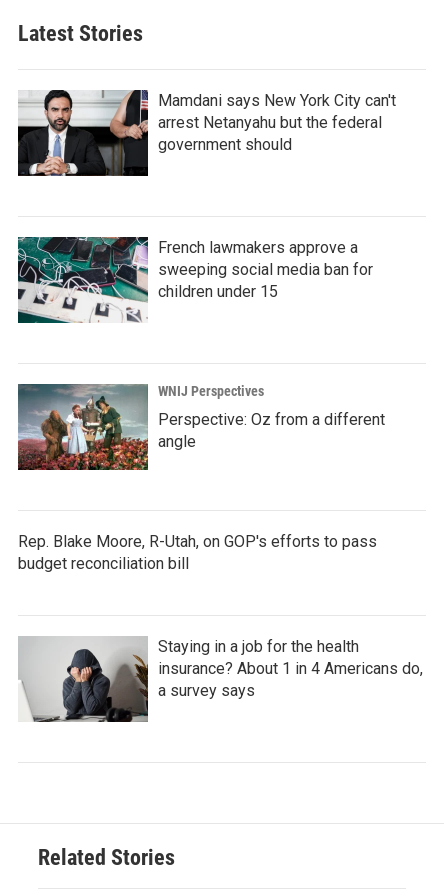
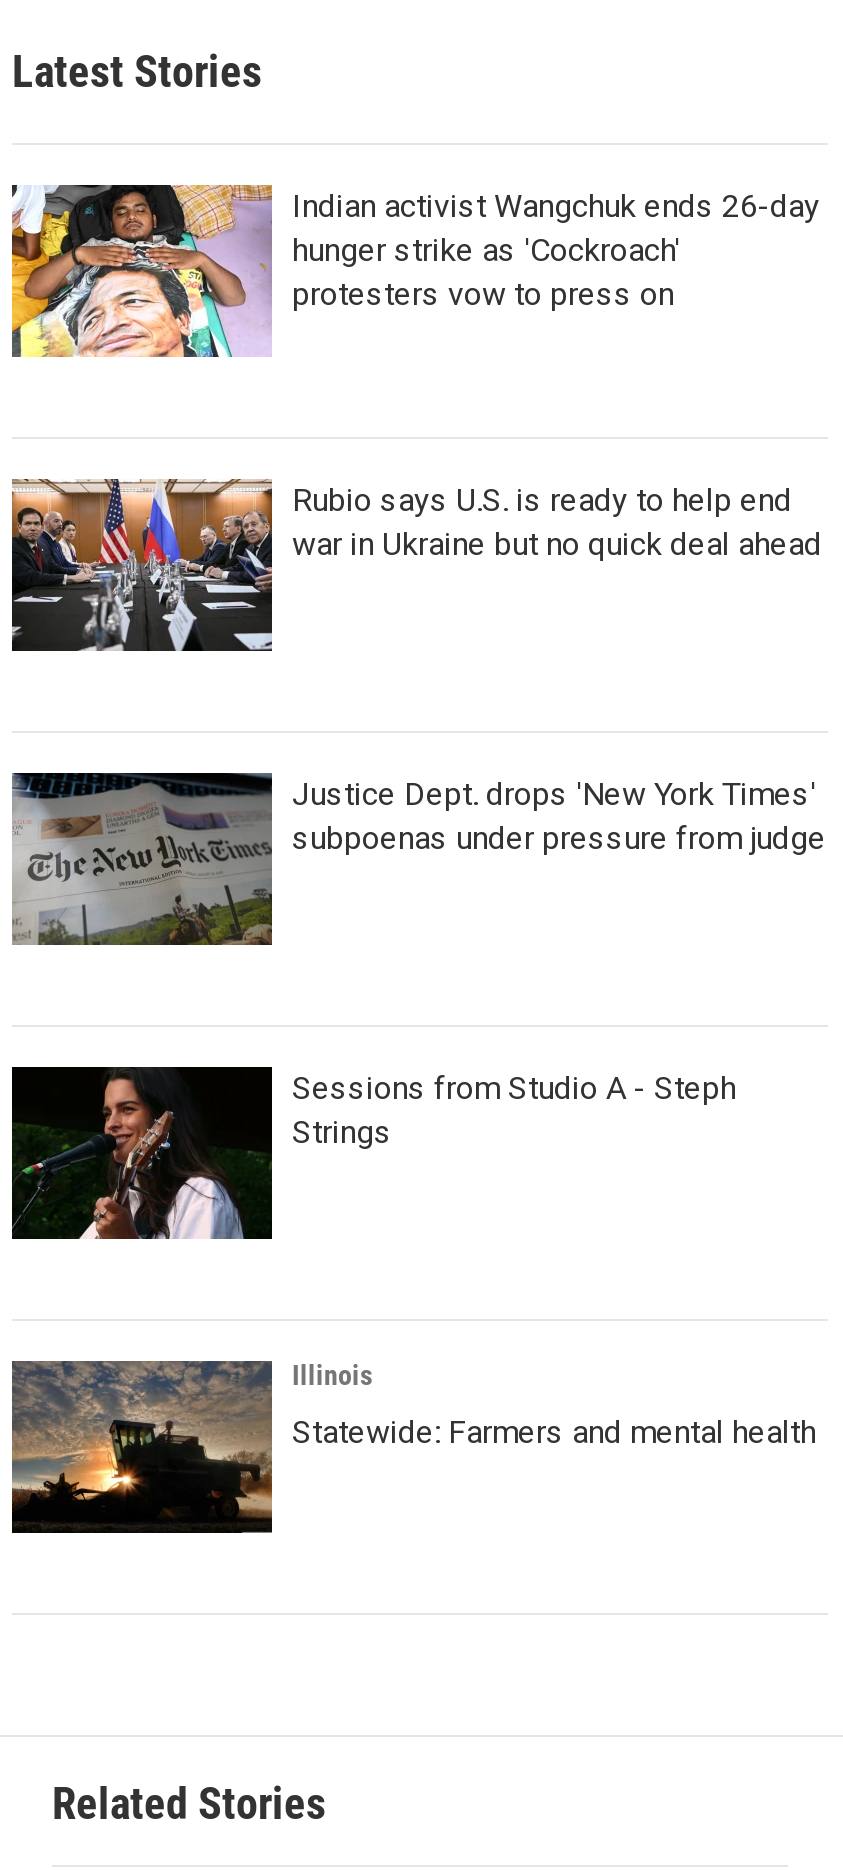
- [image]
- Mamdani says New York City can't
- arrest Netanyahu but the federal
- government should
+ [image]
+ Indian activist Wangchuk ends 26-day
+ hunger strike as 'Cockroach'
+ protesters vow to press on

- [image]
- French lawmakers approve a
- sweeping social media ban for
- children under 15
+ [image]
+ Rubio says U.S. is ready to help end
+ war in Ukraine but no quick deal ahead

- [image]
- WNIJ Perspectives
+ [image]
+ Justice Dept. drops 'New York Times'
+ subpoenas under pressure from judge

- Perspective: Oz from a different
- angle
+ Sessions from Studio A - Steph
+ Strings

- Rep. Blake Moore, R-Utah, on GOP's efforts to pass
- budget reconciliation bill
+ Illinois

- [image]
- Staying in a job for the health
- insurance? About 1 in 4 Americans do,
- a survey says
+ [image]
+ Statewide: Farmers and mental health
